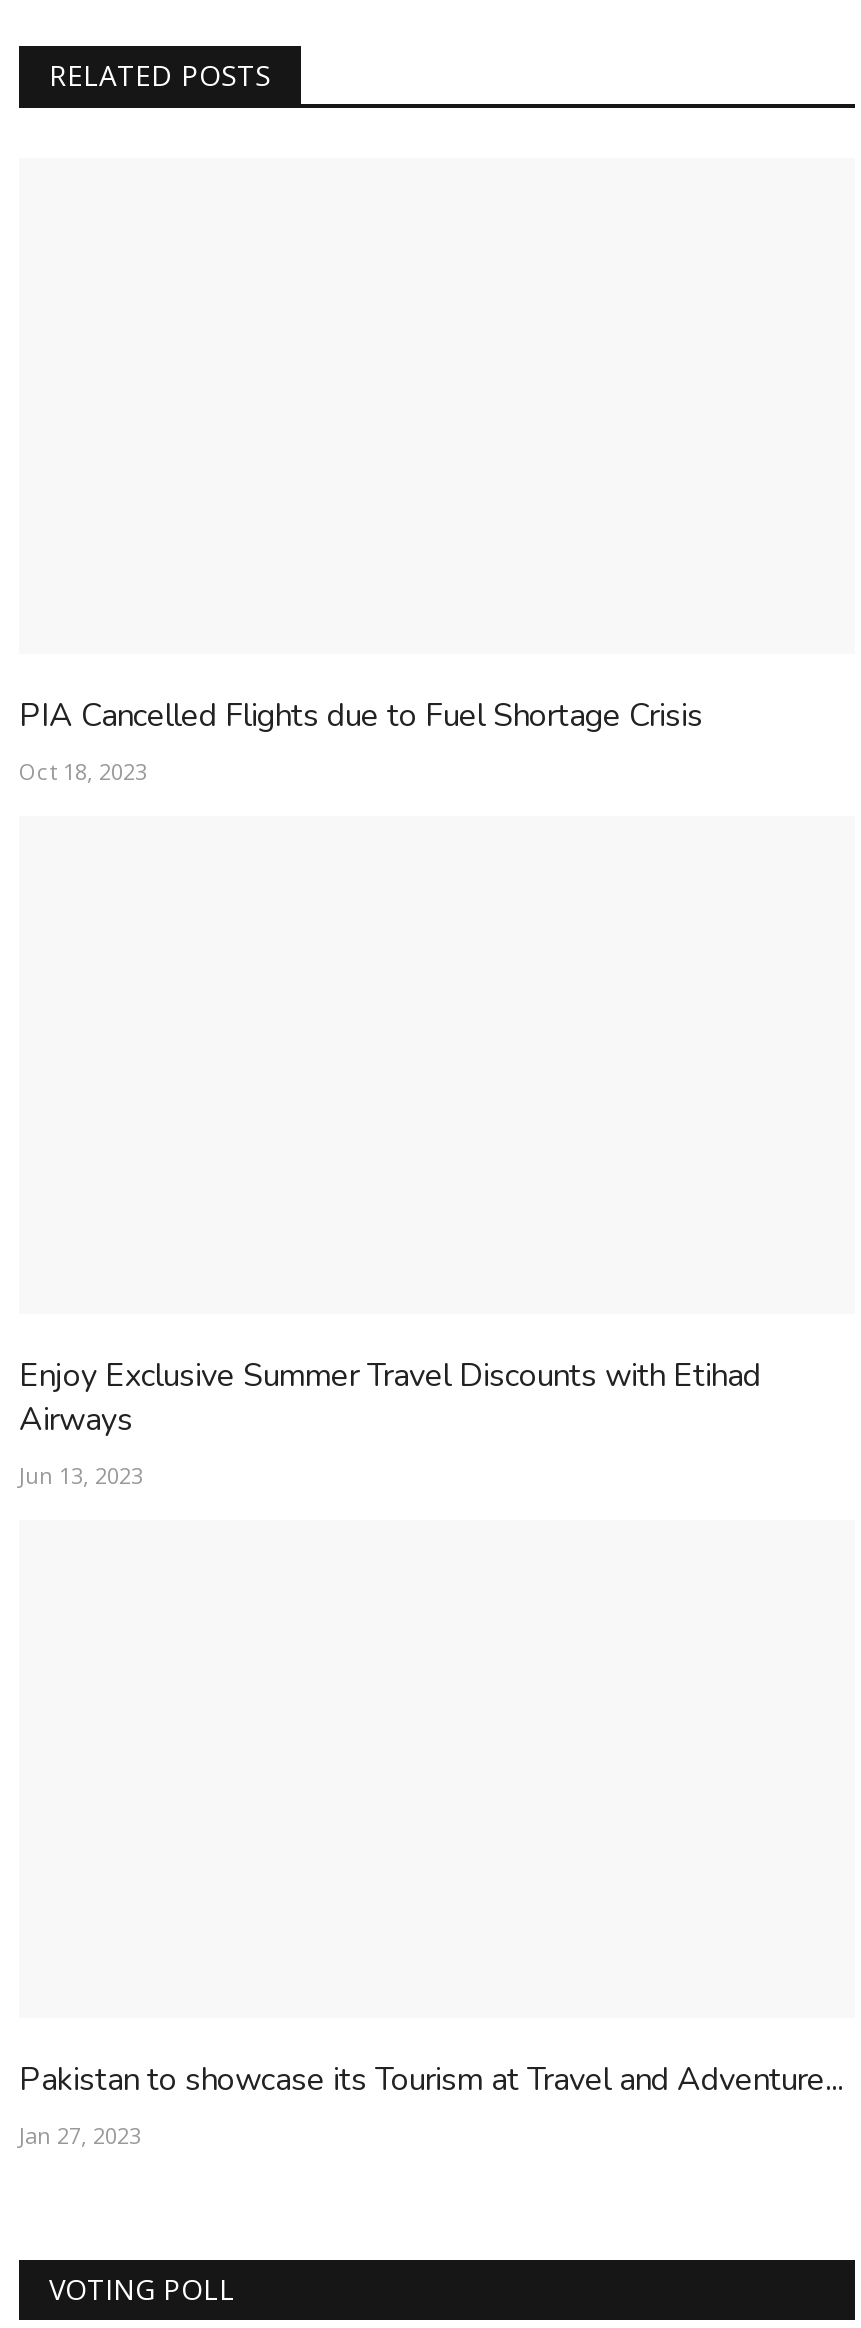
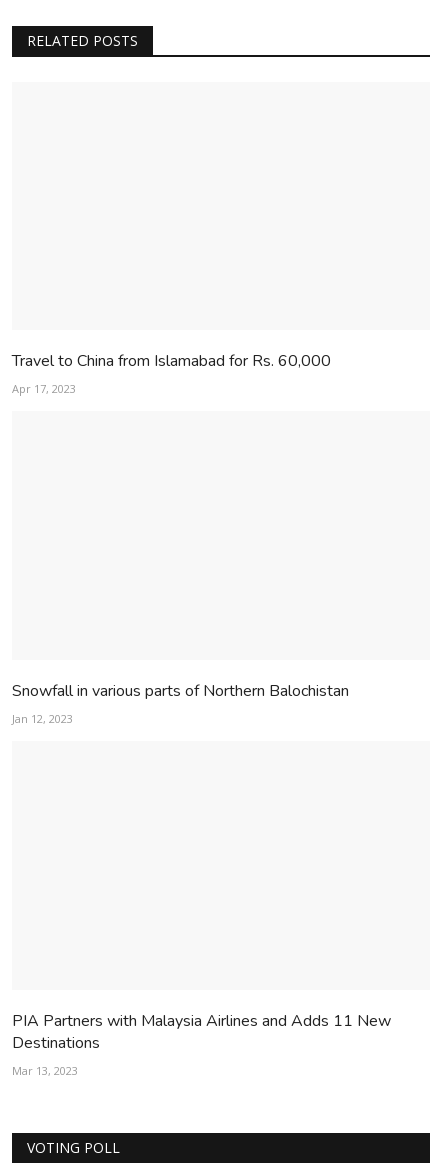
- PIA Cancelled Flights due to Fuel Shortage Crisis
- Oct 18, 2023
+ Travel to China from Islamabad for Rs. 60,000
+ Apr 17, 2023

- Enjoy Exclusive Summer Travel Discounts with Etihad
- Airways
- Jun 13, 2023
+ Snowfall in various parts of Northern Balochistan
+ Jan 12, 2023

- Pakistan to showcase its Tourism at Travel and Adventure...
- Jan 27, 2023
+ PIA Partners with Malaysia Airlines and Adds 11 New
+ Destinations
+ Mar 13, 2023
